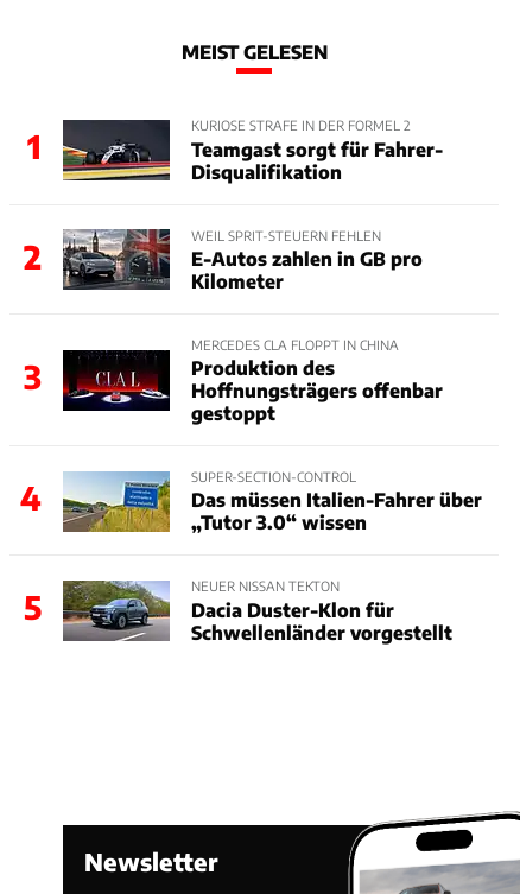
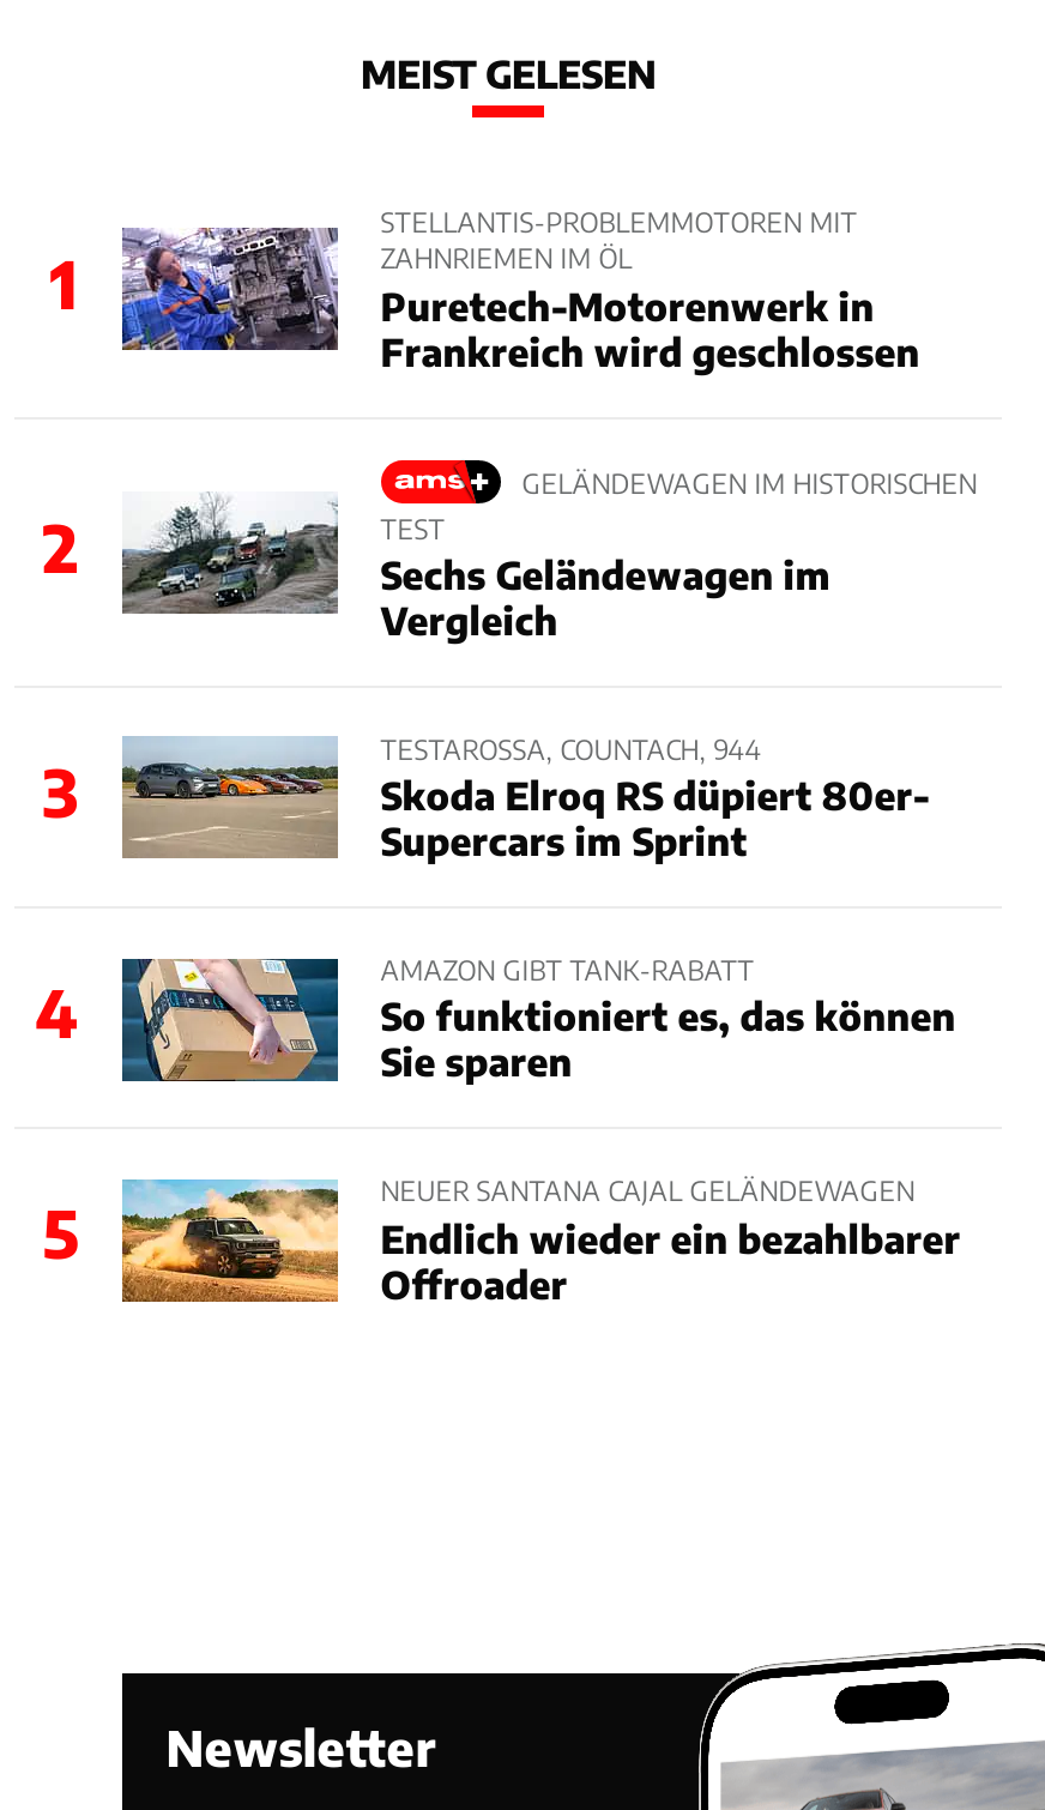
- [image]
- KURIOSE STRAFE IN DER FORMEL 2
- Teamgast sorgt für Fahrer-
- Disqualifikation
+ [image]
+ STELLANTIS-PROBLEMMOTOREN MIT
+ ZAHNRIEMEN IM ÖL
+ Puretech-Motorenwerk in
+ Frankreich wird geschlossen

- [image]
- WEIL SPRIT-STEUERN FEHLEN
- E-Autos zahlen in GB pro
- Kilometer
+ [image]
+ GELÄNDEWAGEN IM HISTORISCHEN
+ TEST
+ Sechs Geländewagen im
+ Vergleich

- [image]
- MERCEDES CLA FLOPPT IN CHINA
- Produktion des
- Hoffnungsträgers offenbar
- gestoppt
+ [image]
+ TESTAROSSA, COUNTACH, 944
+ Skoda Elroq RS düpiert 80er-
+ Supercars im Sprint

- [image]
- SUPER-SECTION-CONTROL
- Das müssen Italien-Fahrer über
- „Tutor 3.0“ wissen
+ [image]
+ AMAZON GIBT TANK-RABATT
+ So funktioniert es, das können
+ Sie sparen

- [image]
- NEUER NISSAN TEKTON
- Dacia Duster-Klon für
- Schwellenländer vorgestellt
+ [image]
+ NEUER SANTANA CAJAL GELÄNDEWAGEN
+ Endlich wieder ein bezahlbarer
+ Offroader
